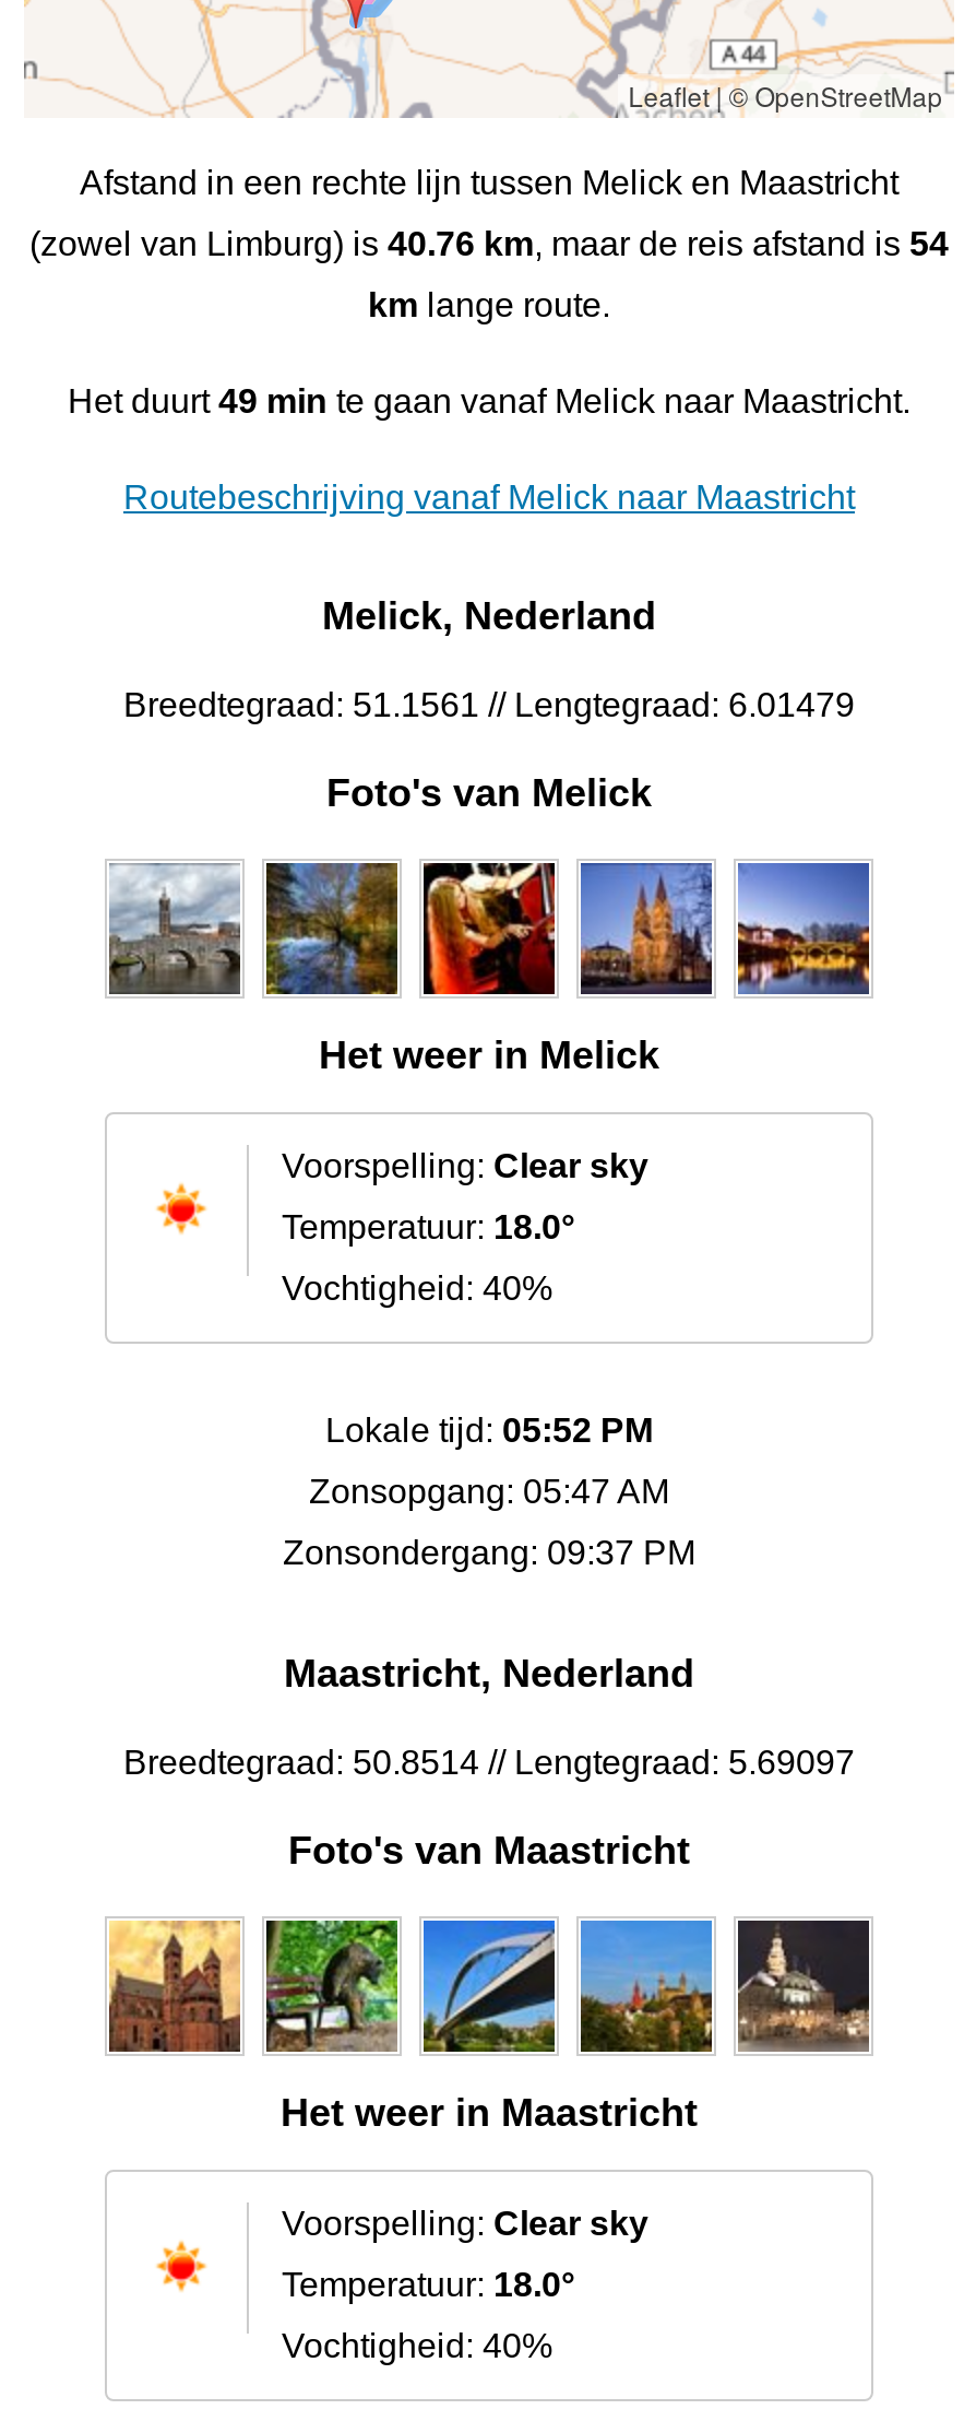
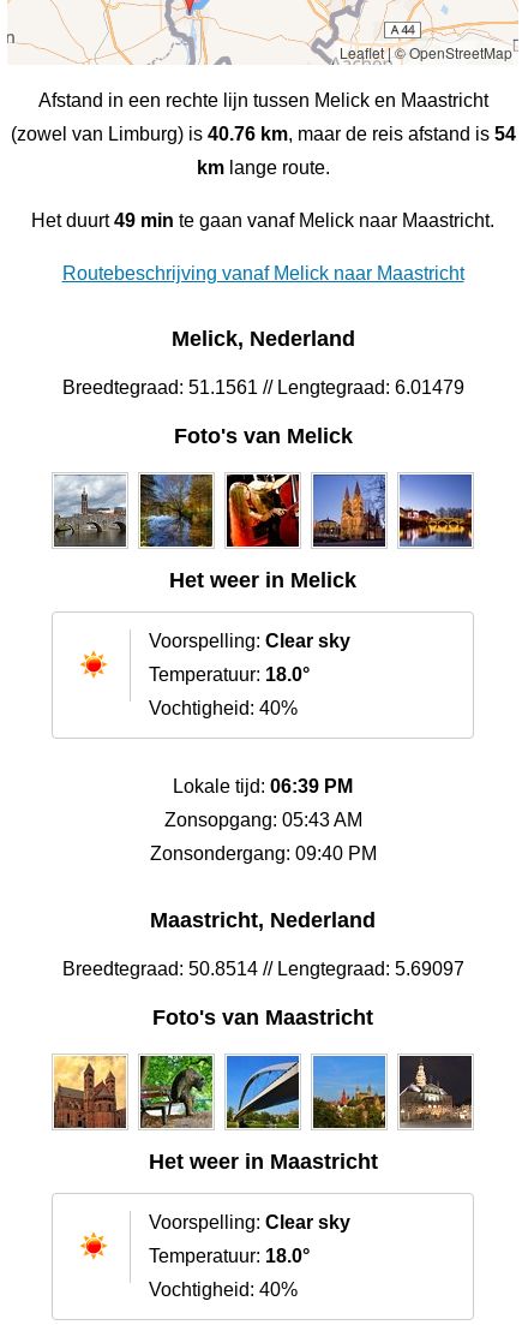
- Lokale tijd: 05:52 PM
+ Lokale tijd: 06:39 PM

- Zonsopgang: 05:47 AM
+ Zonsopgang: 05:43 AM

- Zonsondergang: 09:37 PM
+ Zonsondergang: 09:40 PM
